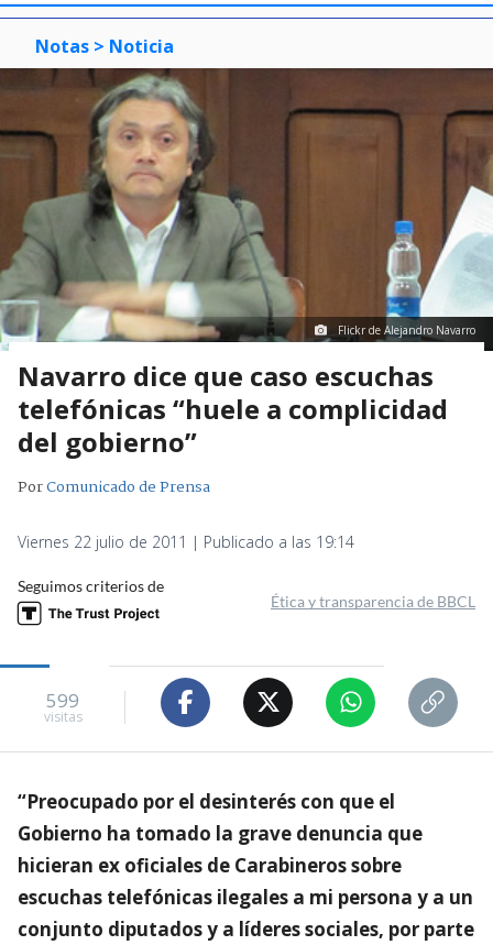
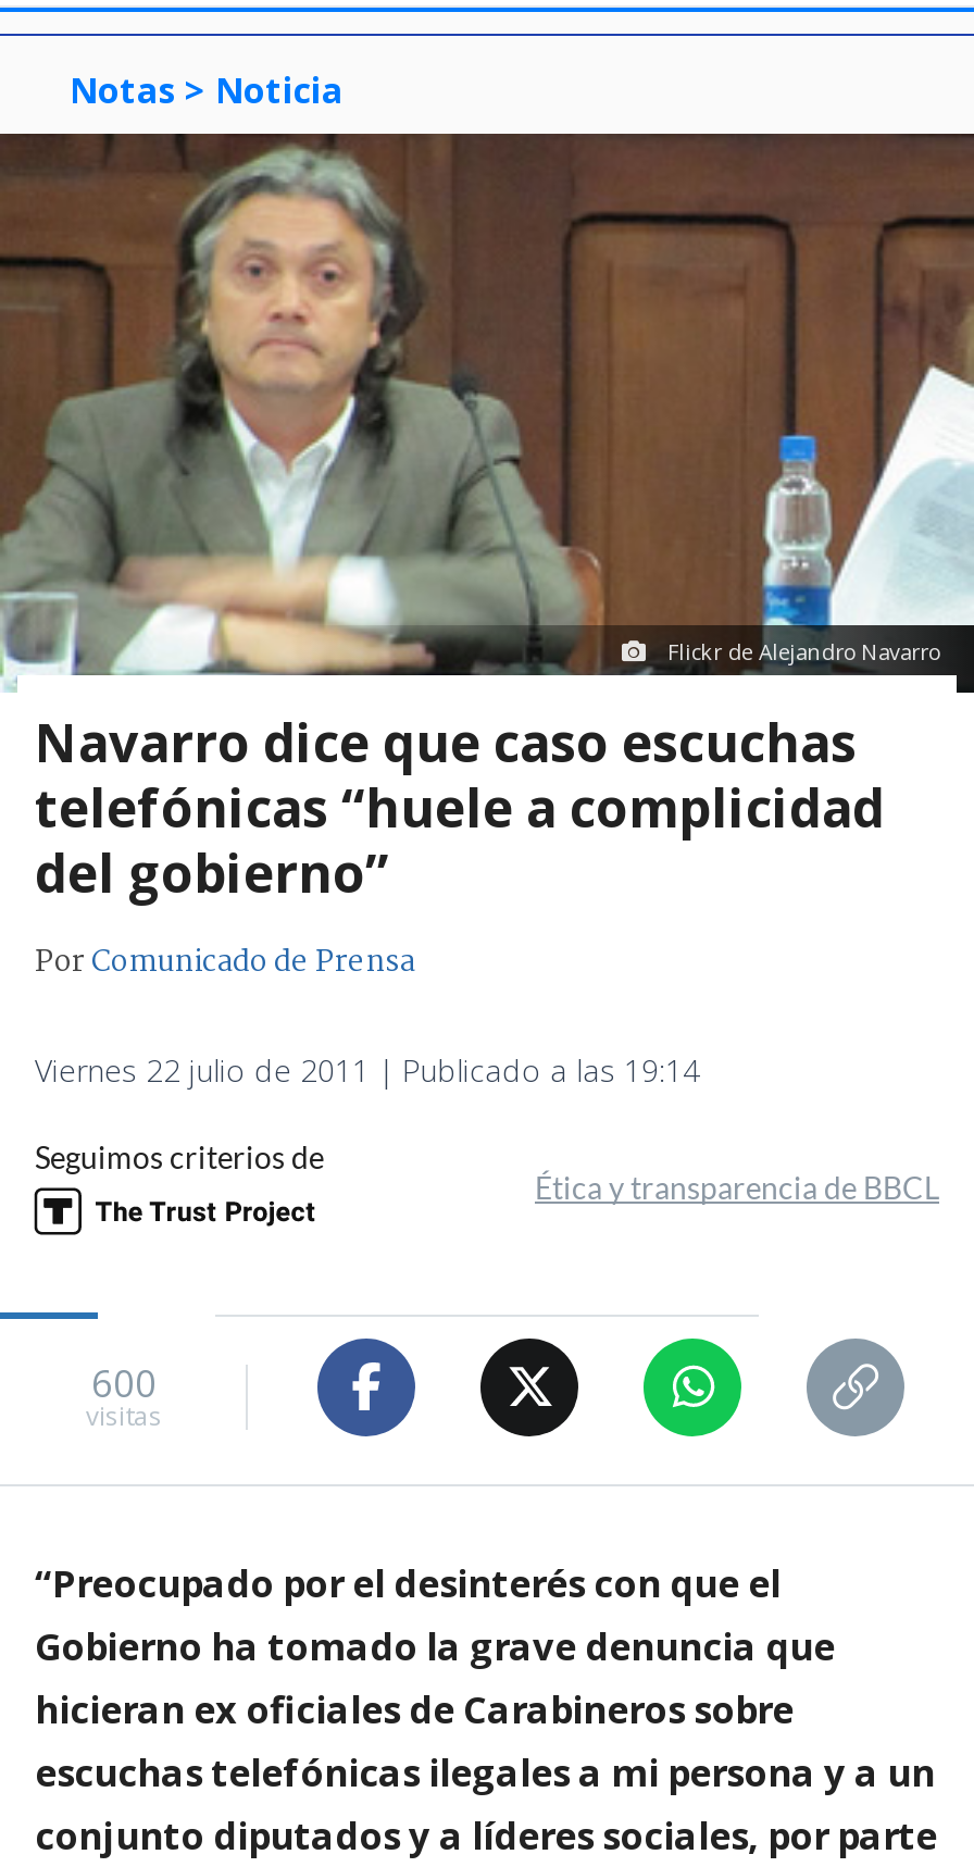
- 599
+ 600
